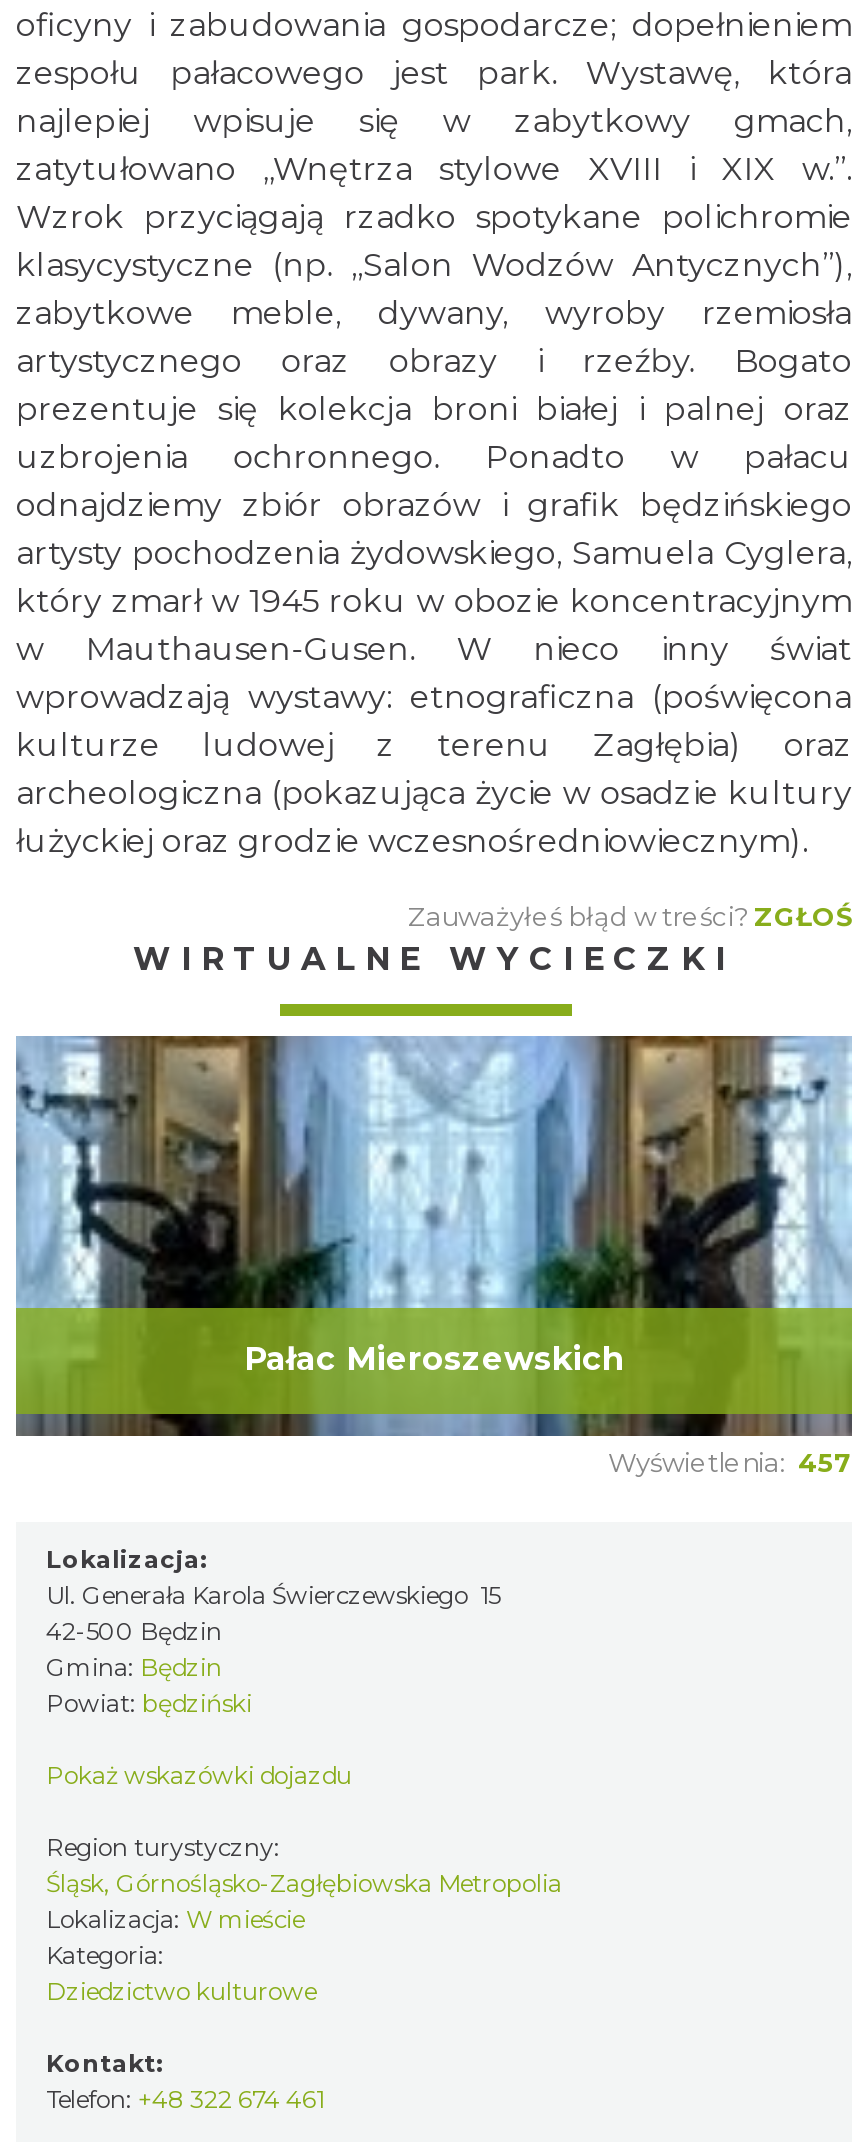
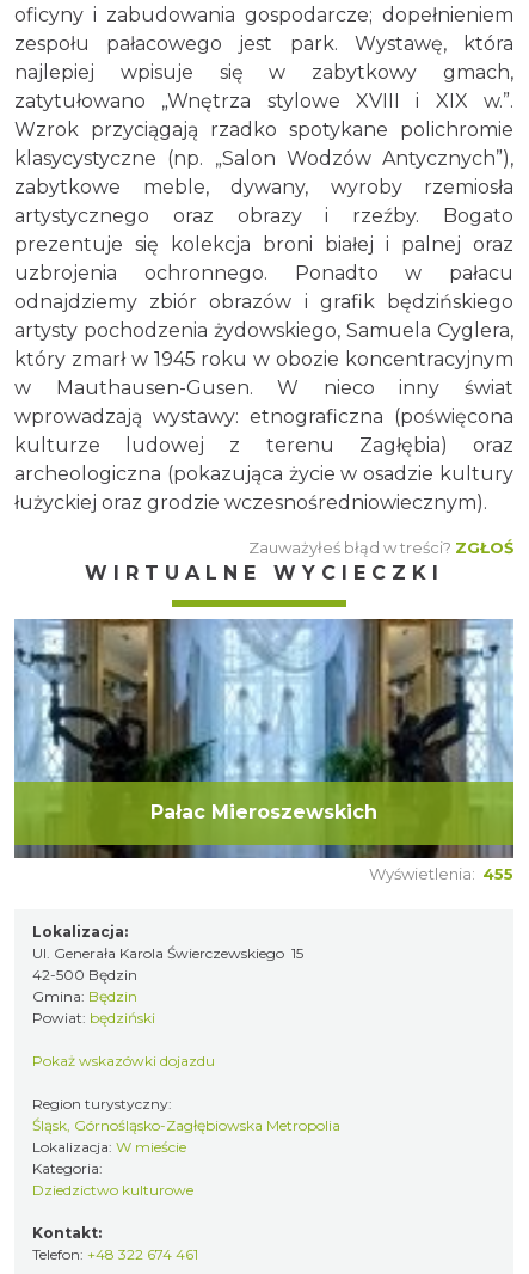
- Wyświetlenia: 457
+ Wyświetlenia: 455
